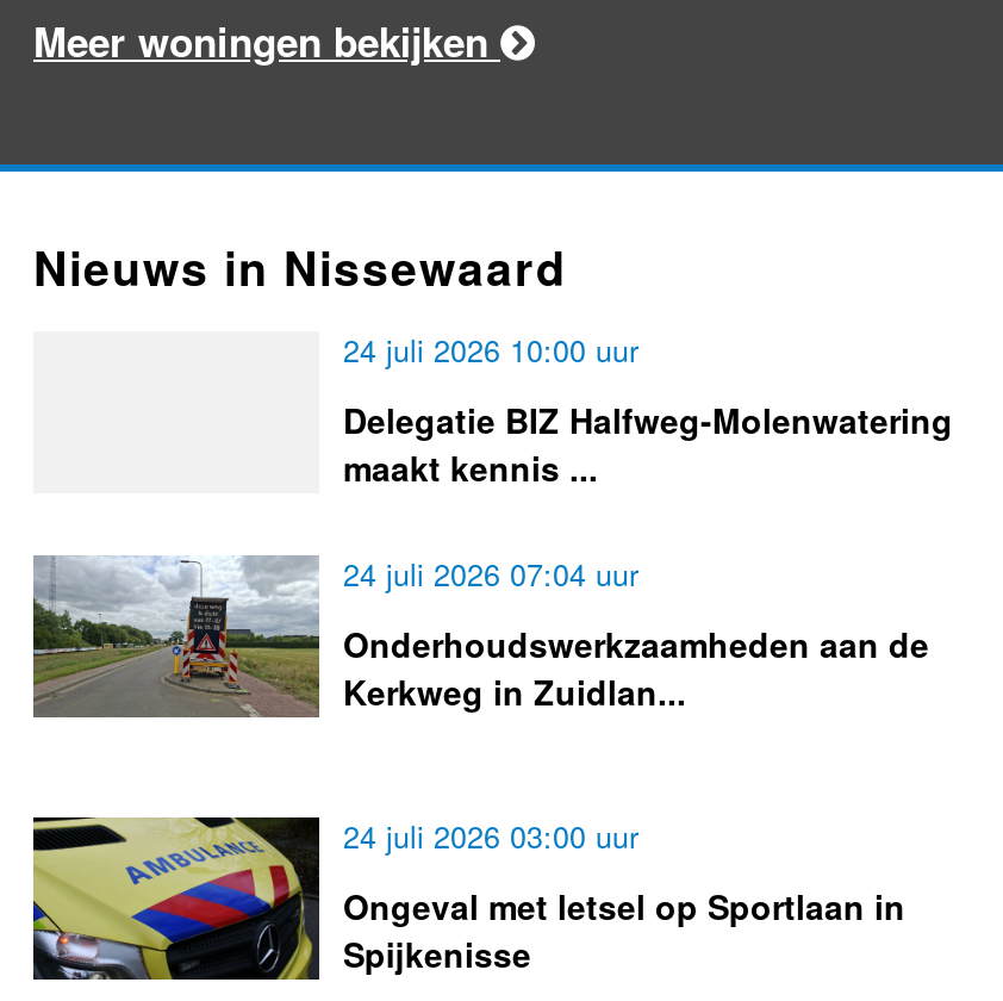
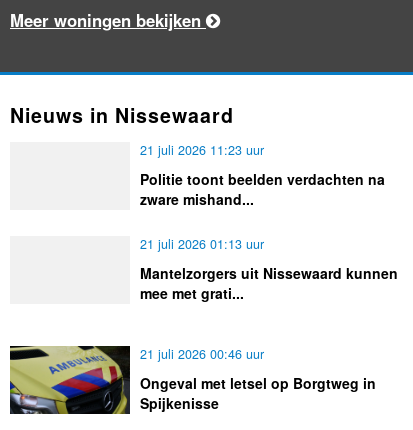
- 24 juli 2026 10:00 uur
+ 21 juli 2026 11:23 uur

- Delegatie BIZ Halfweg-Molenwatering
- maakt kennis ...
+ Politie toont beelden verdachten na
+ zware mishand...

- [image]

- 24 juli 2026 07:04 uur
+ 21 juli 2026 01:13 uur

- Onderhoudswerkzaamheden aan de
- Kerkweg in Zuidlan...
+ Mantelzorgers uit Nissewaard kunnen
+ mee met grati...

- 24 juli 2026 03:00 uur
+ 21 juli 2026 00:46 uur

- Ongeval met letsel op Sportlaan in
+ Ongeval met letsel op Borgtweg in
